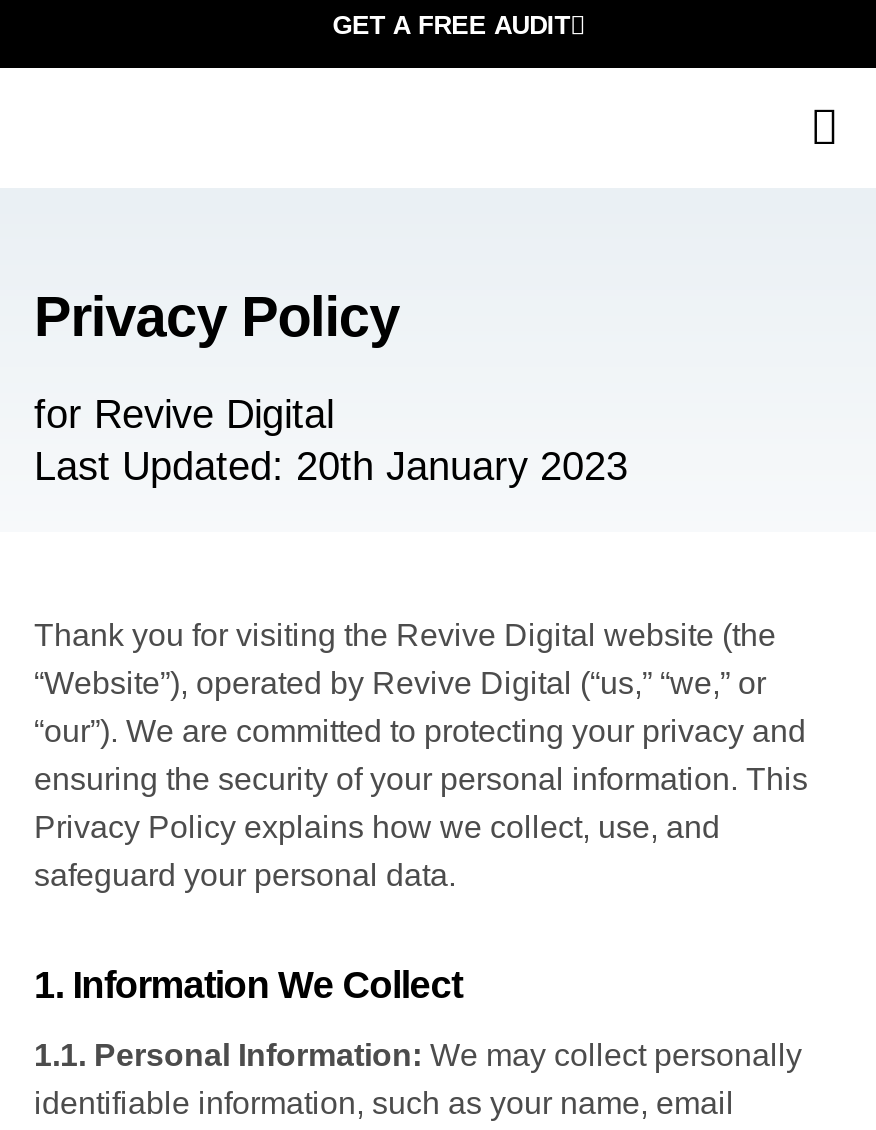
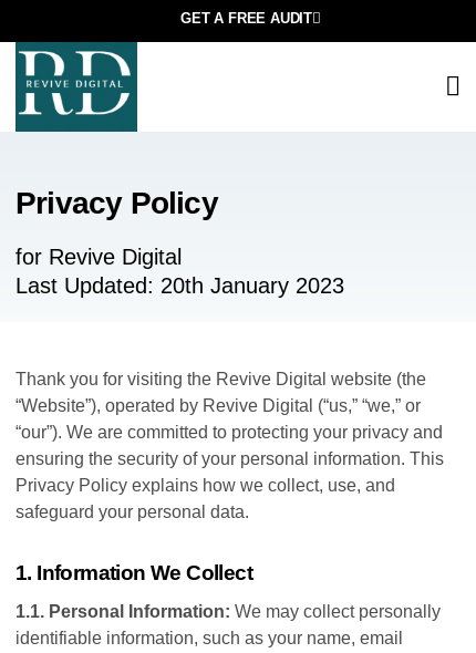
+ [image]
